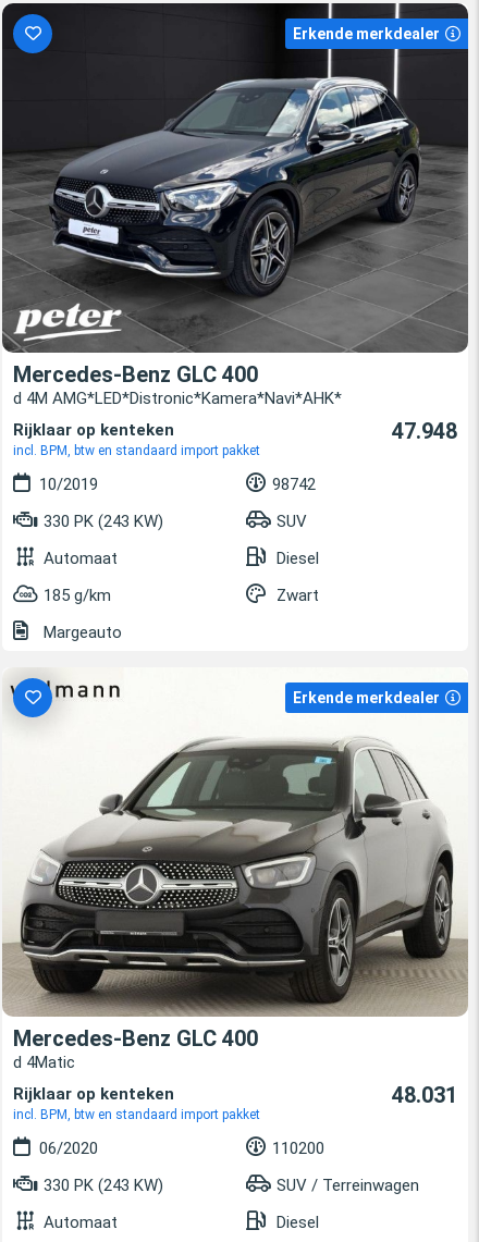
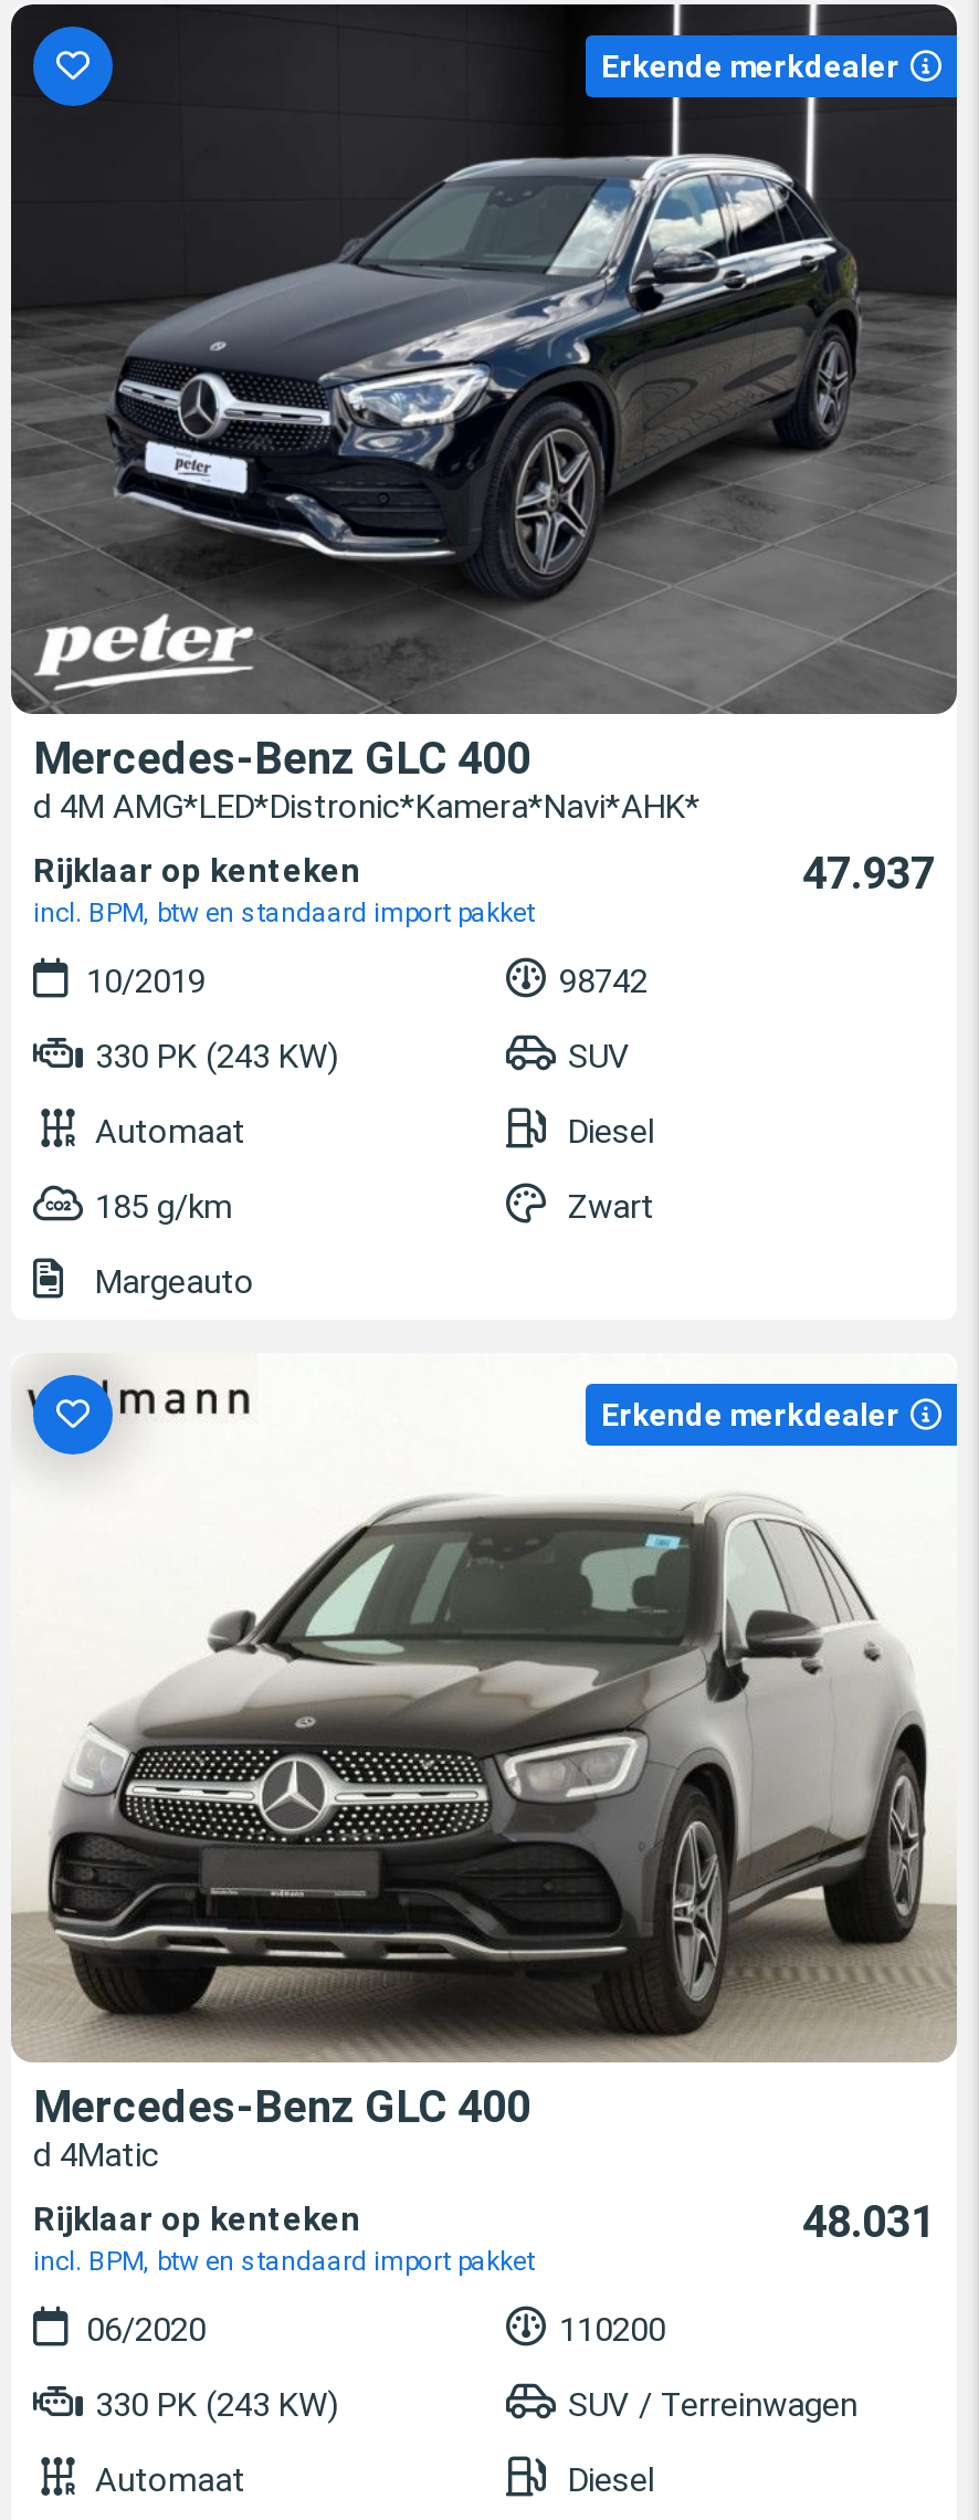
- 47.948
+ 47.937
